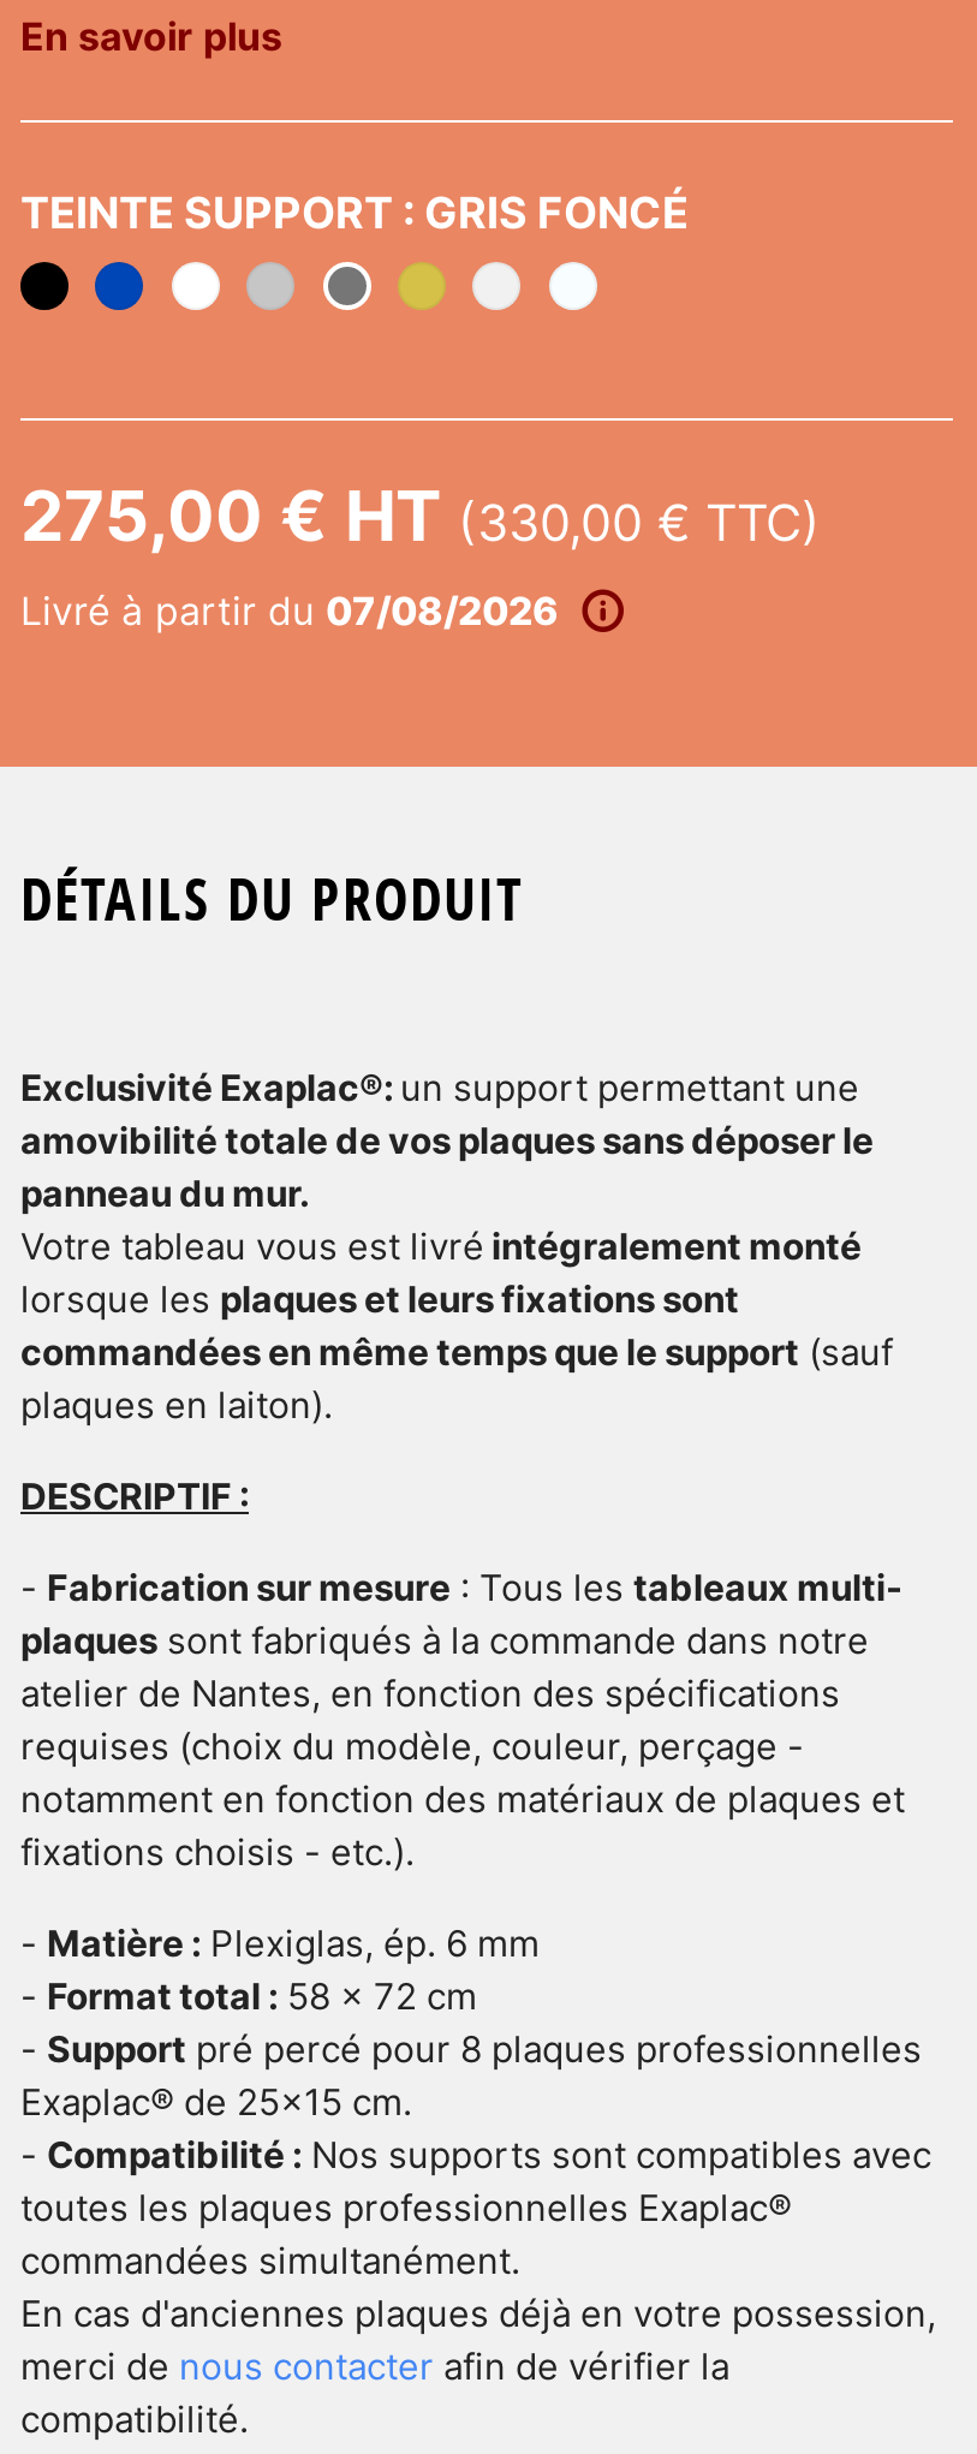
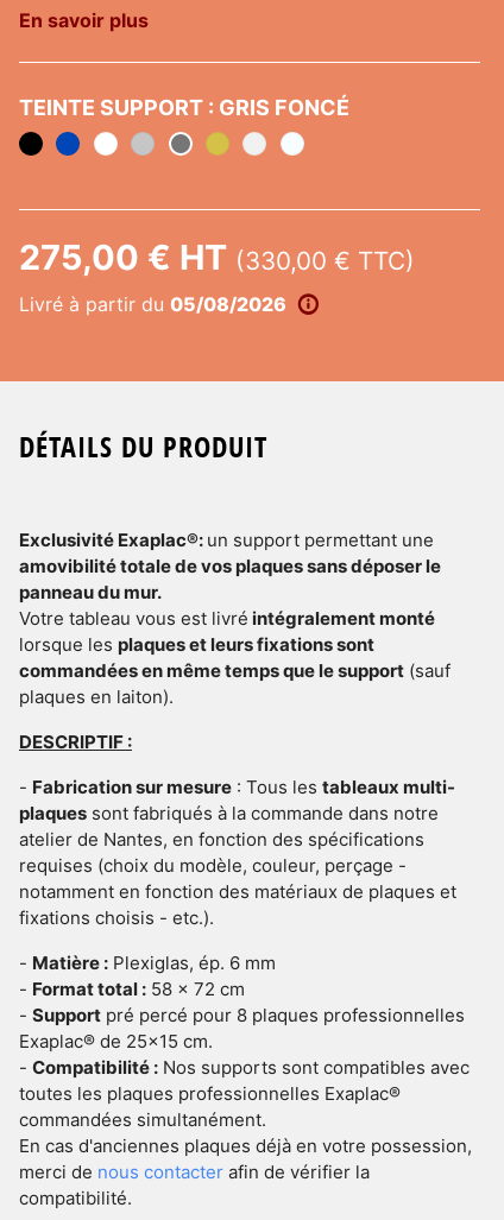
- Livré à partir du 07/08/2026
+ Livré à partir du 05/08/2026
